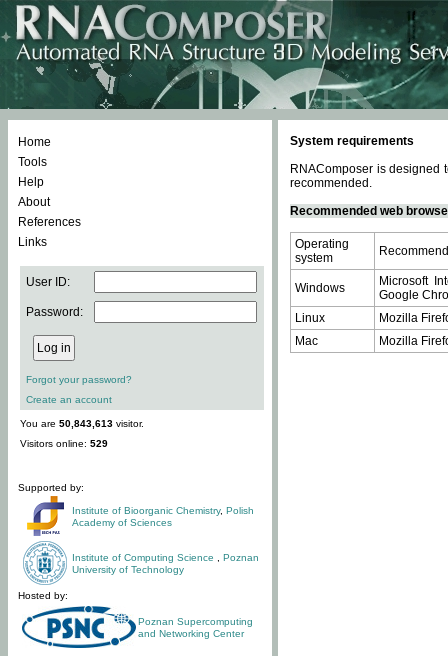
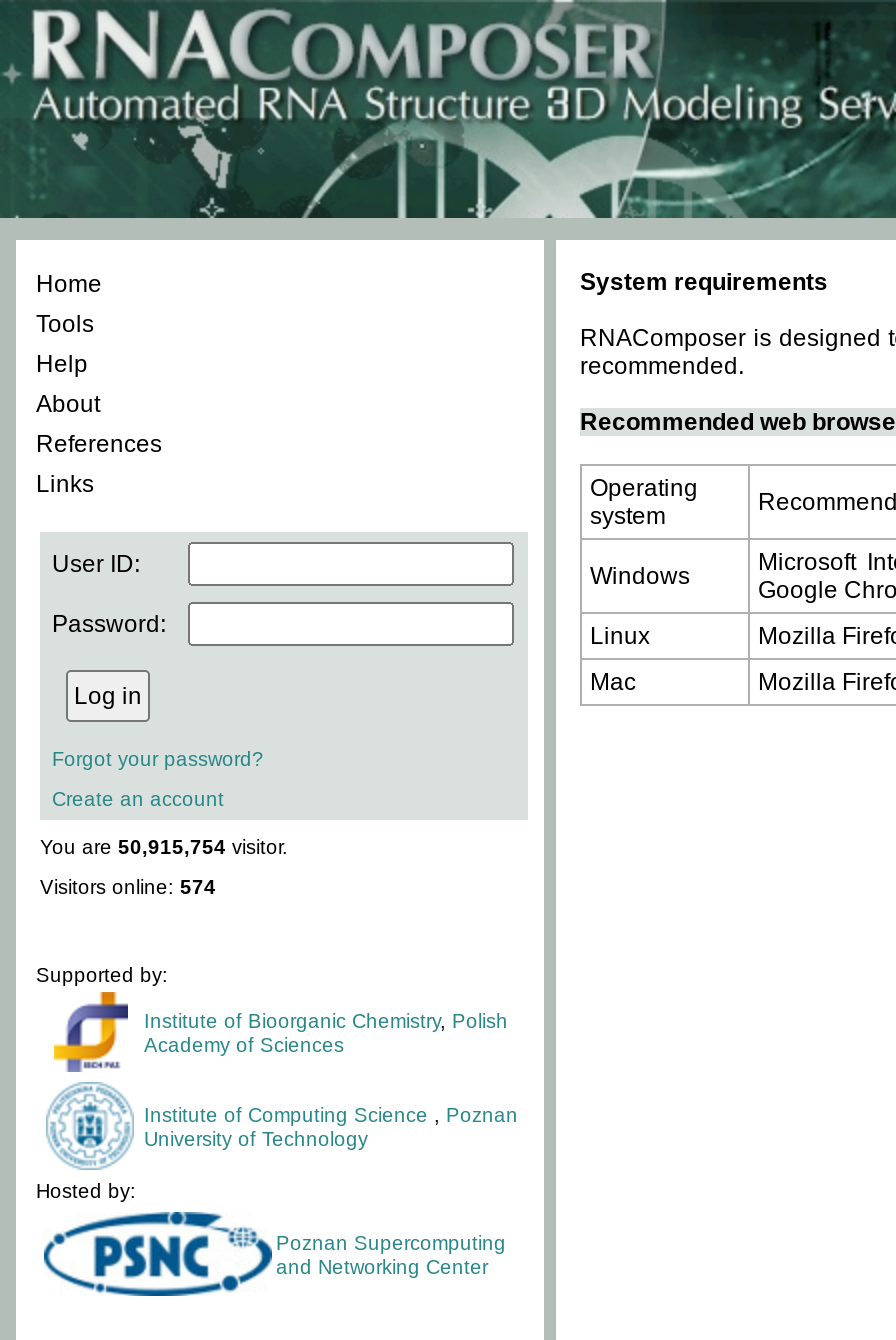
- You are 50,843,613 visitor.
+ You are 50,915,754 visitor.

- Visitors online: 529
+ Visitors online: 574
